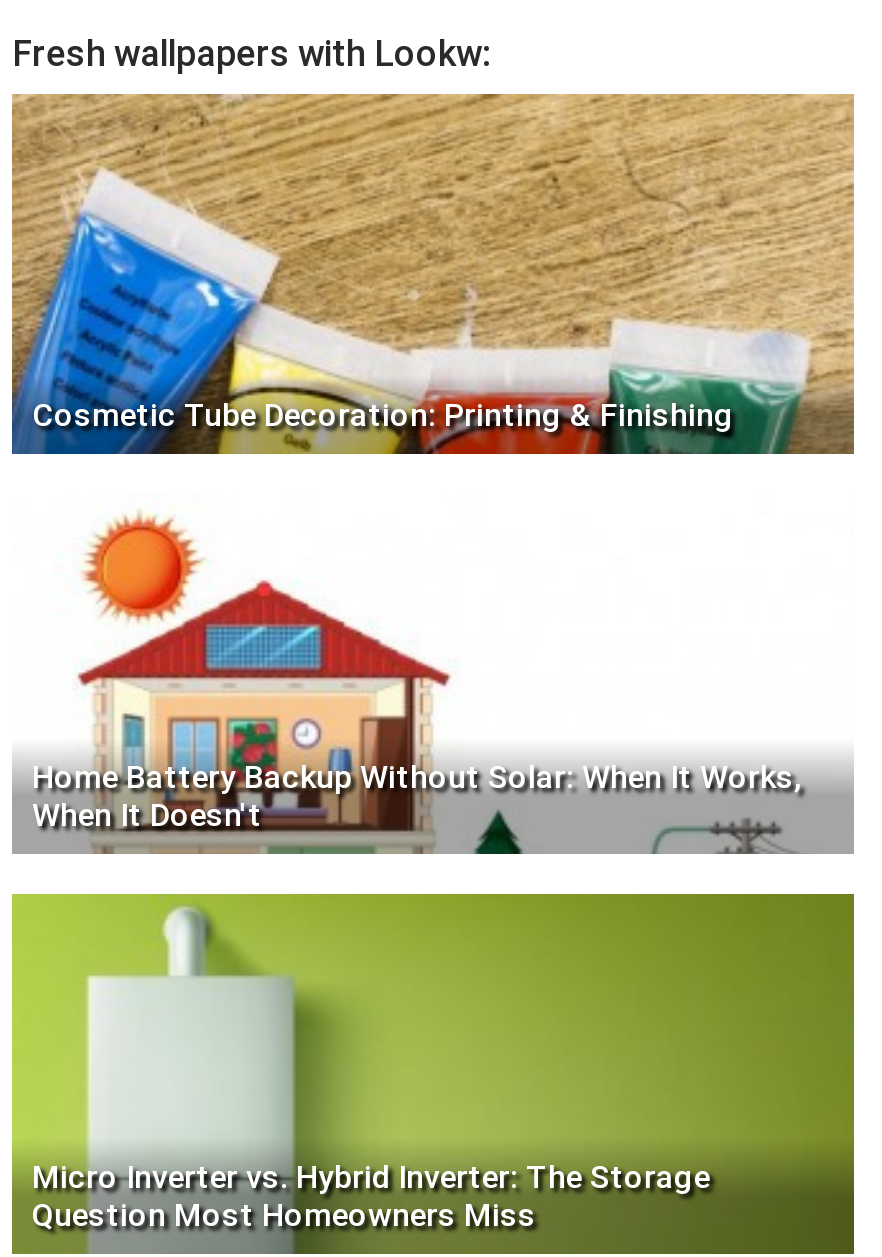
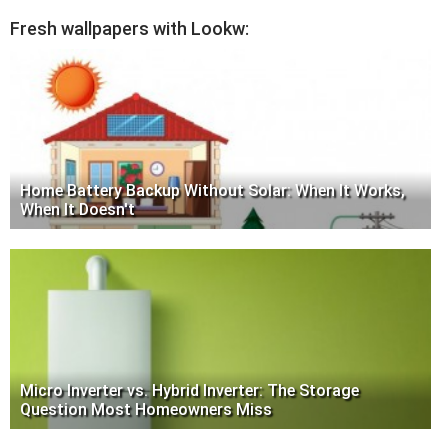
- [image]
- Cosmetic Tube Decoration: Printing & Finishing
